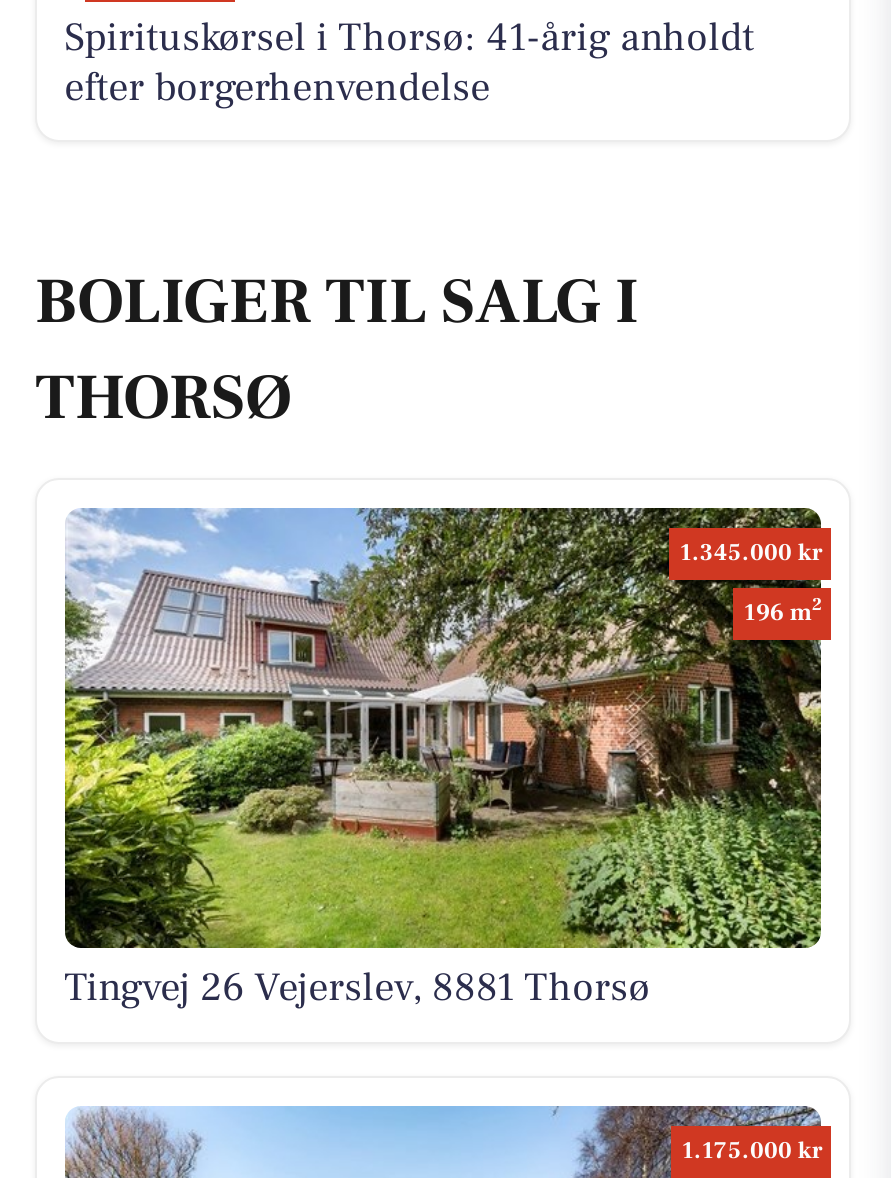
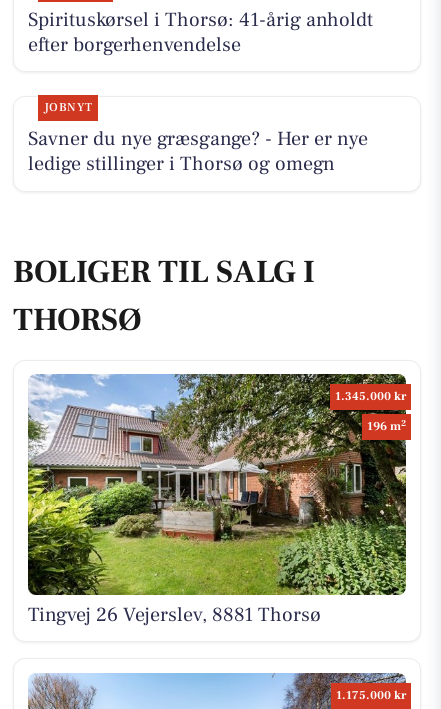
+ JOBNYT
+ Savner du nye græsgange? - Her er nye
+ ledige stillinger i Thorsø og omegn
